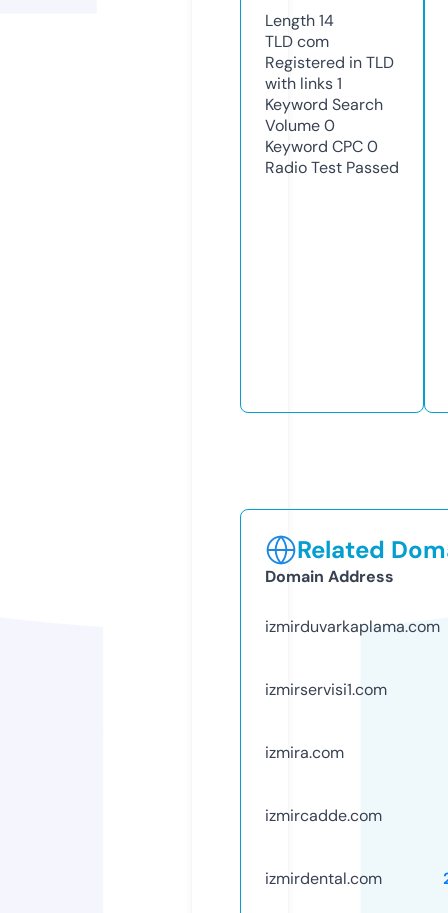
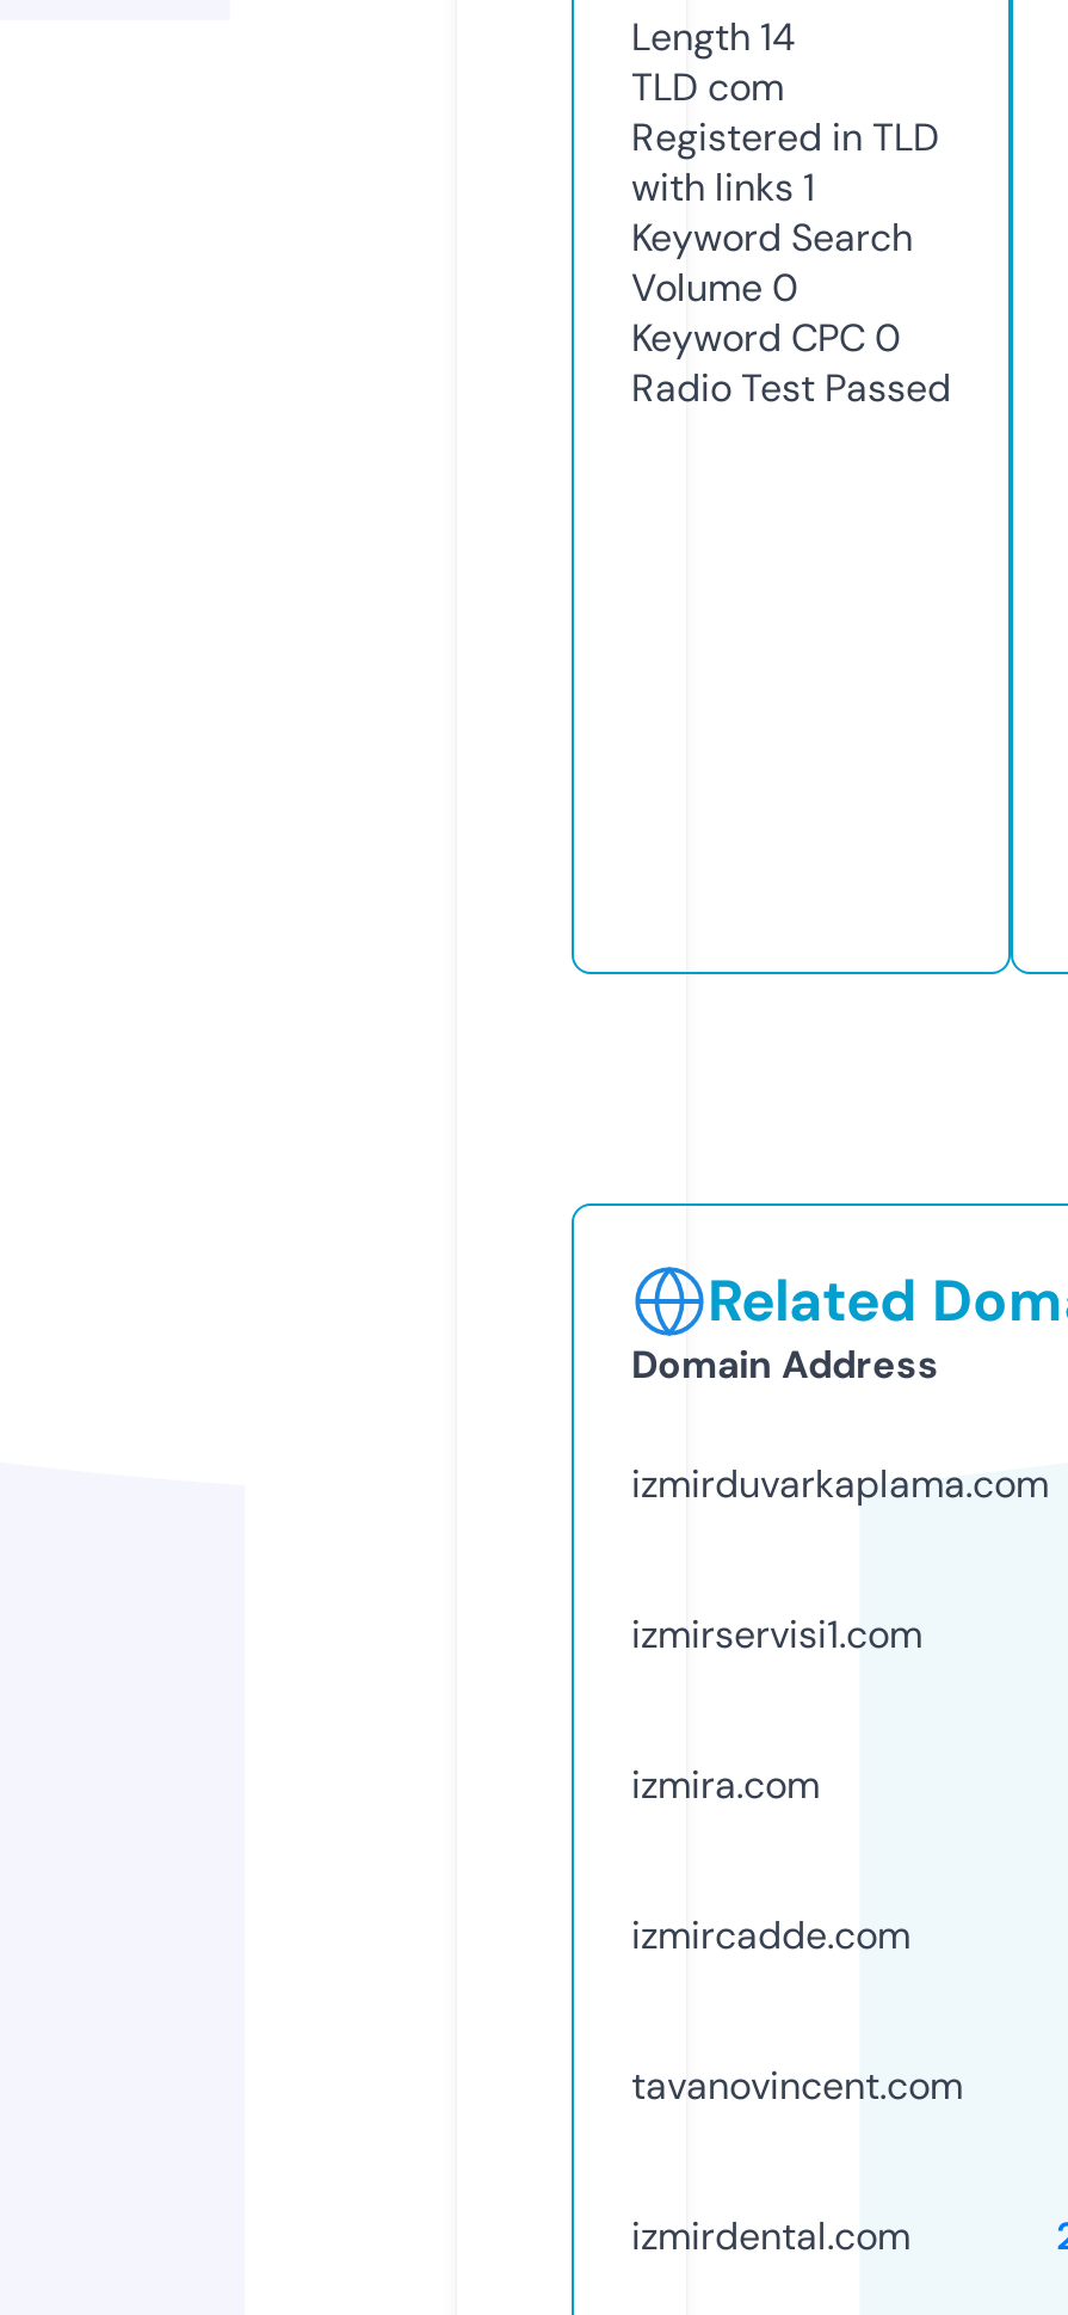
+ tavanovincent.com
